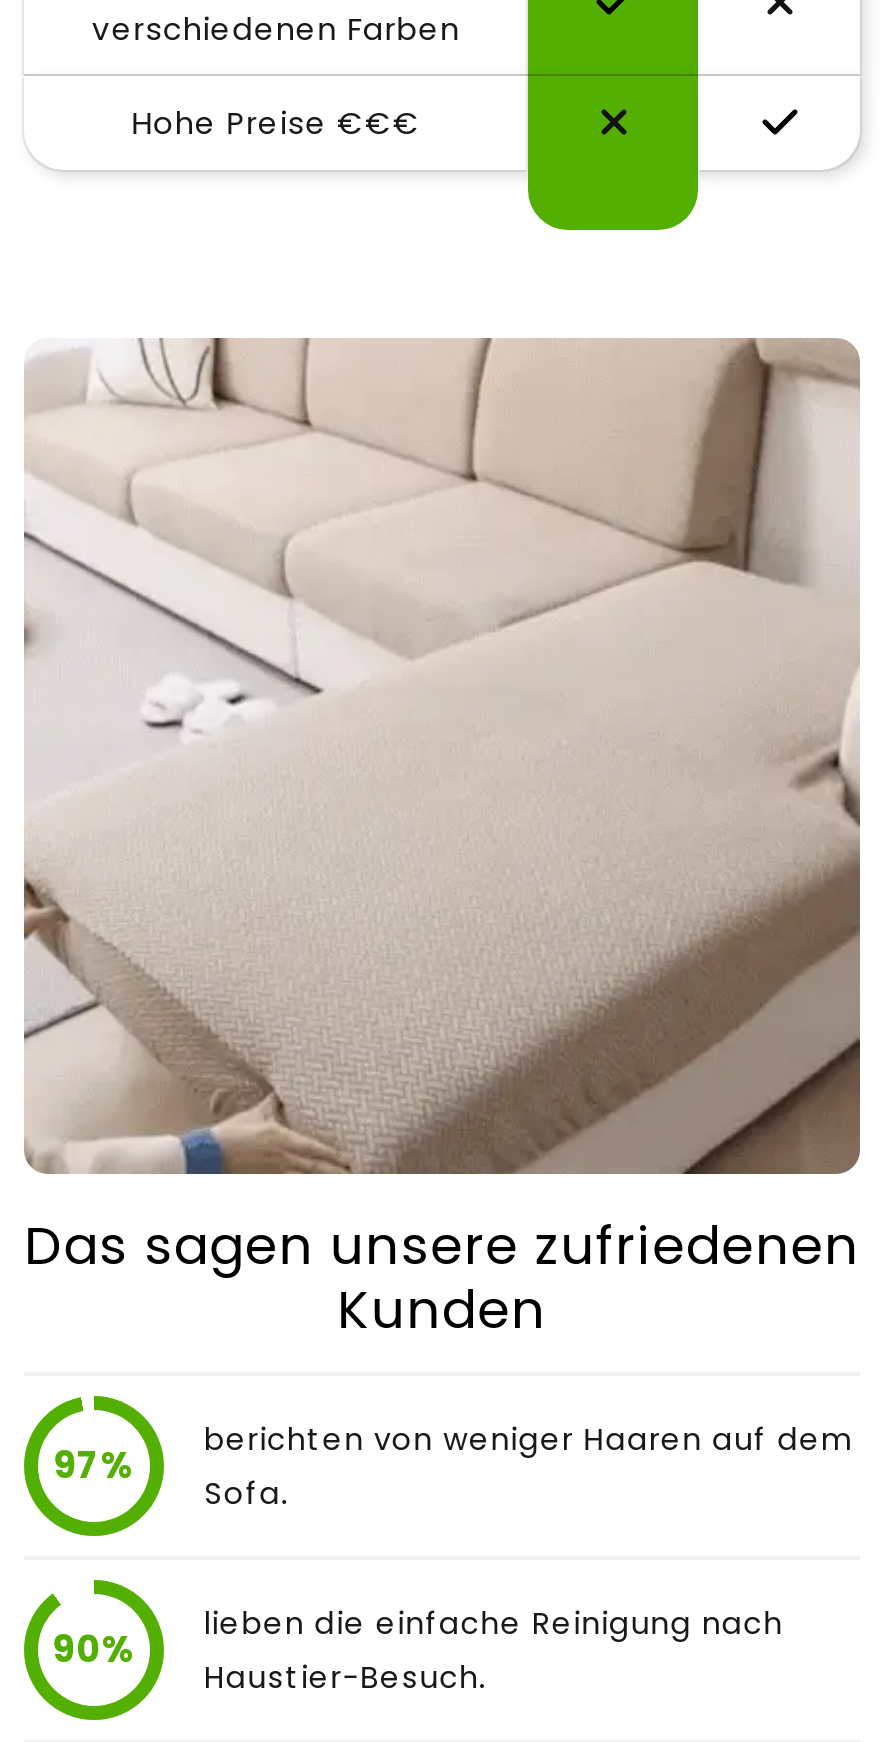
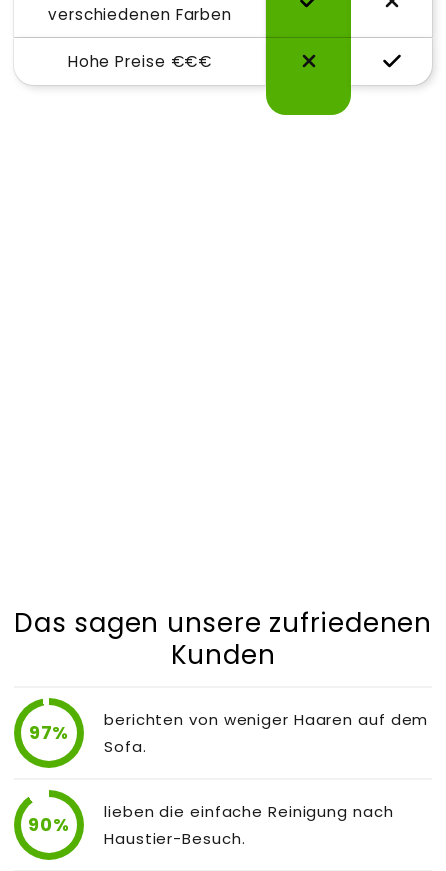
- [image]
